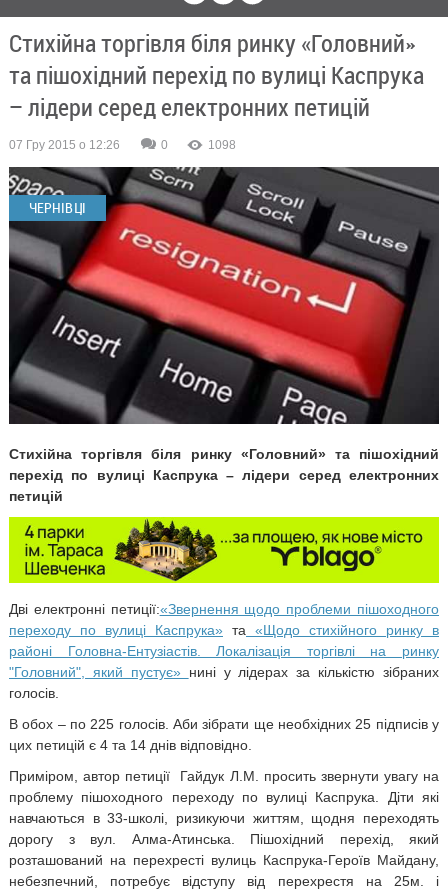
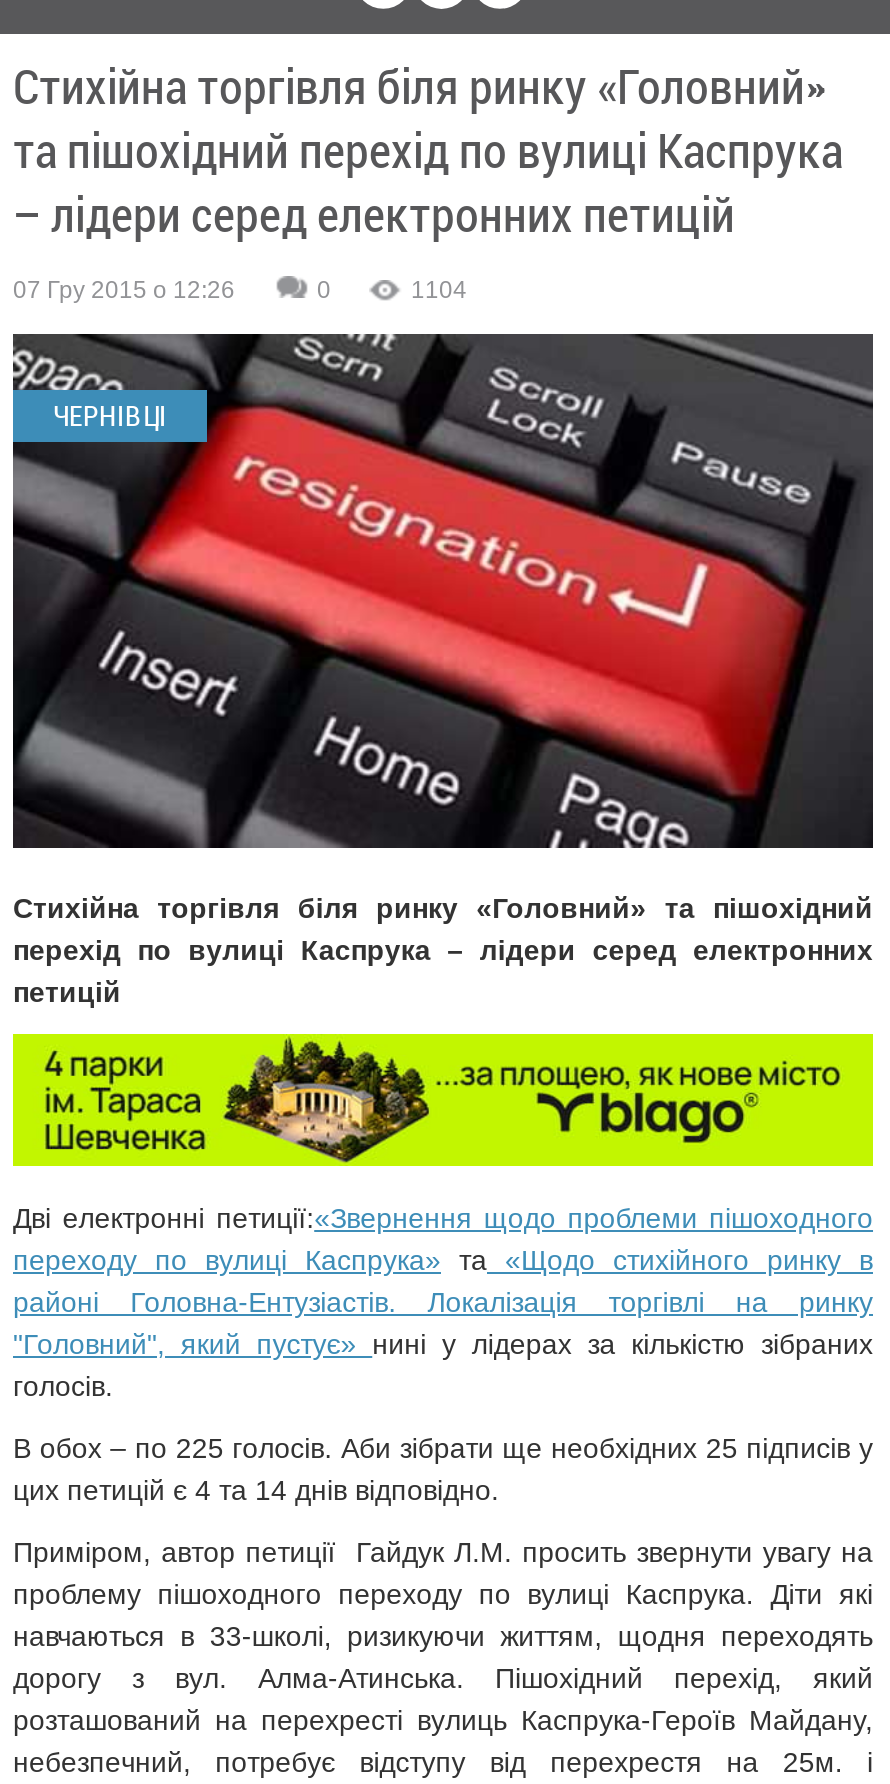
- 1098
+ 1104
